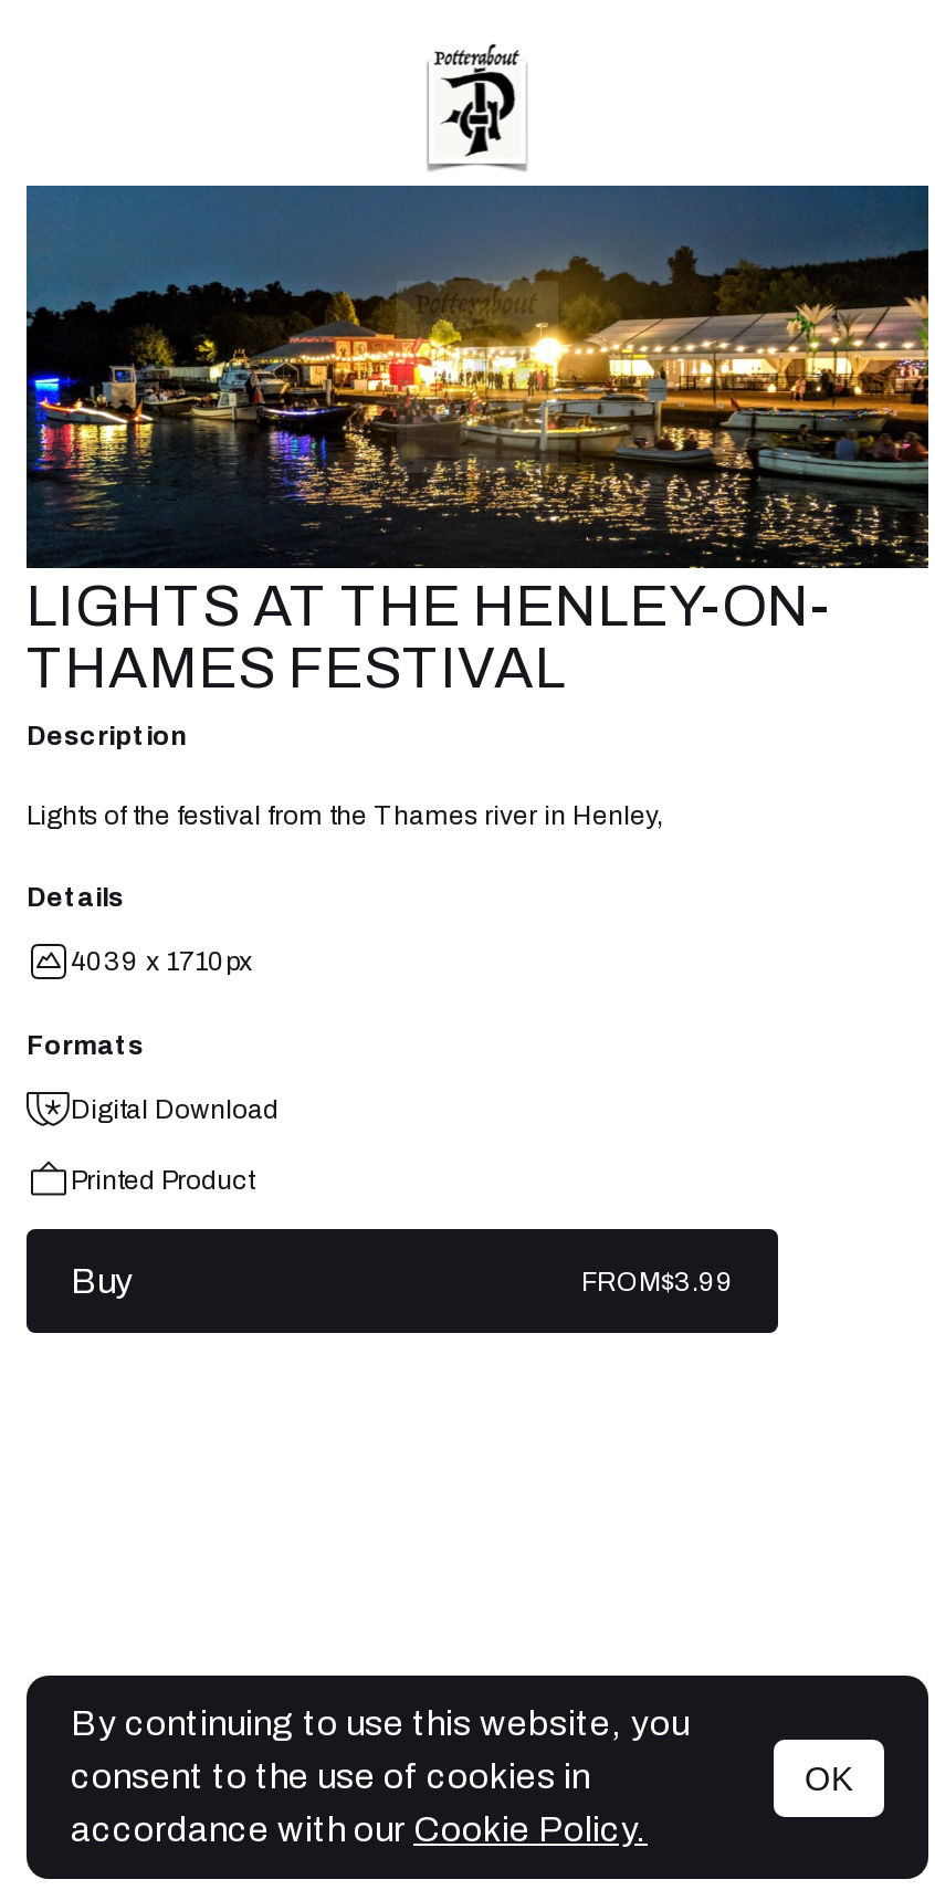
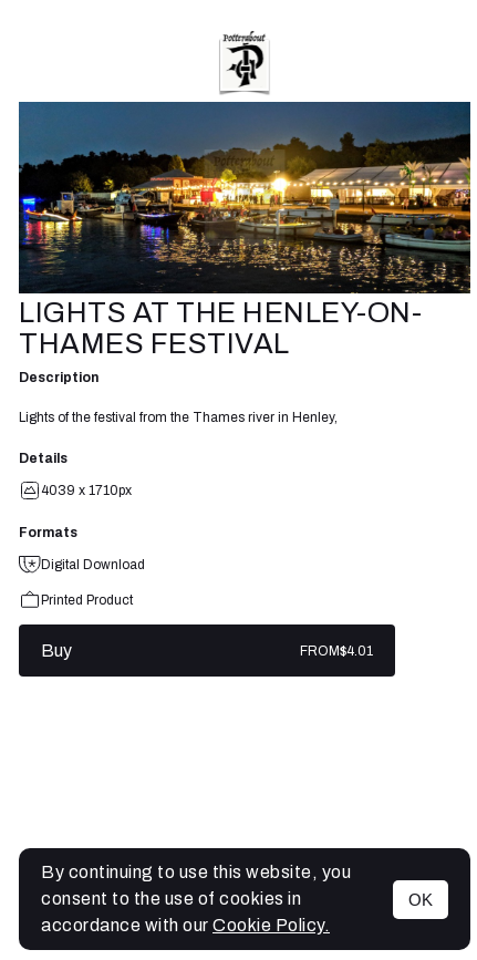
- FROM$3.99
+ FROM$4.01
